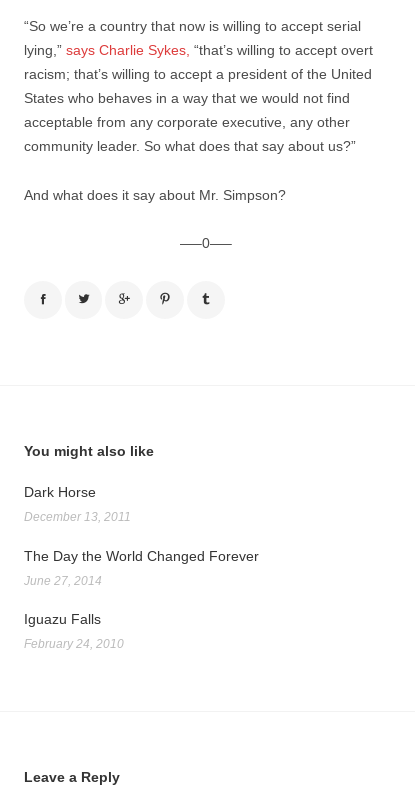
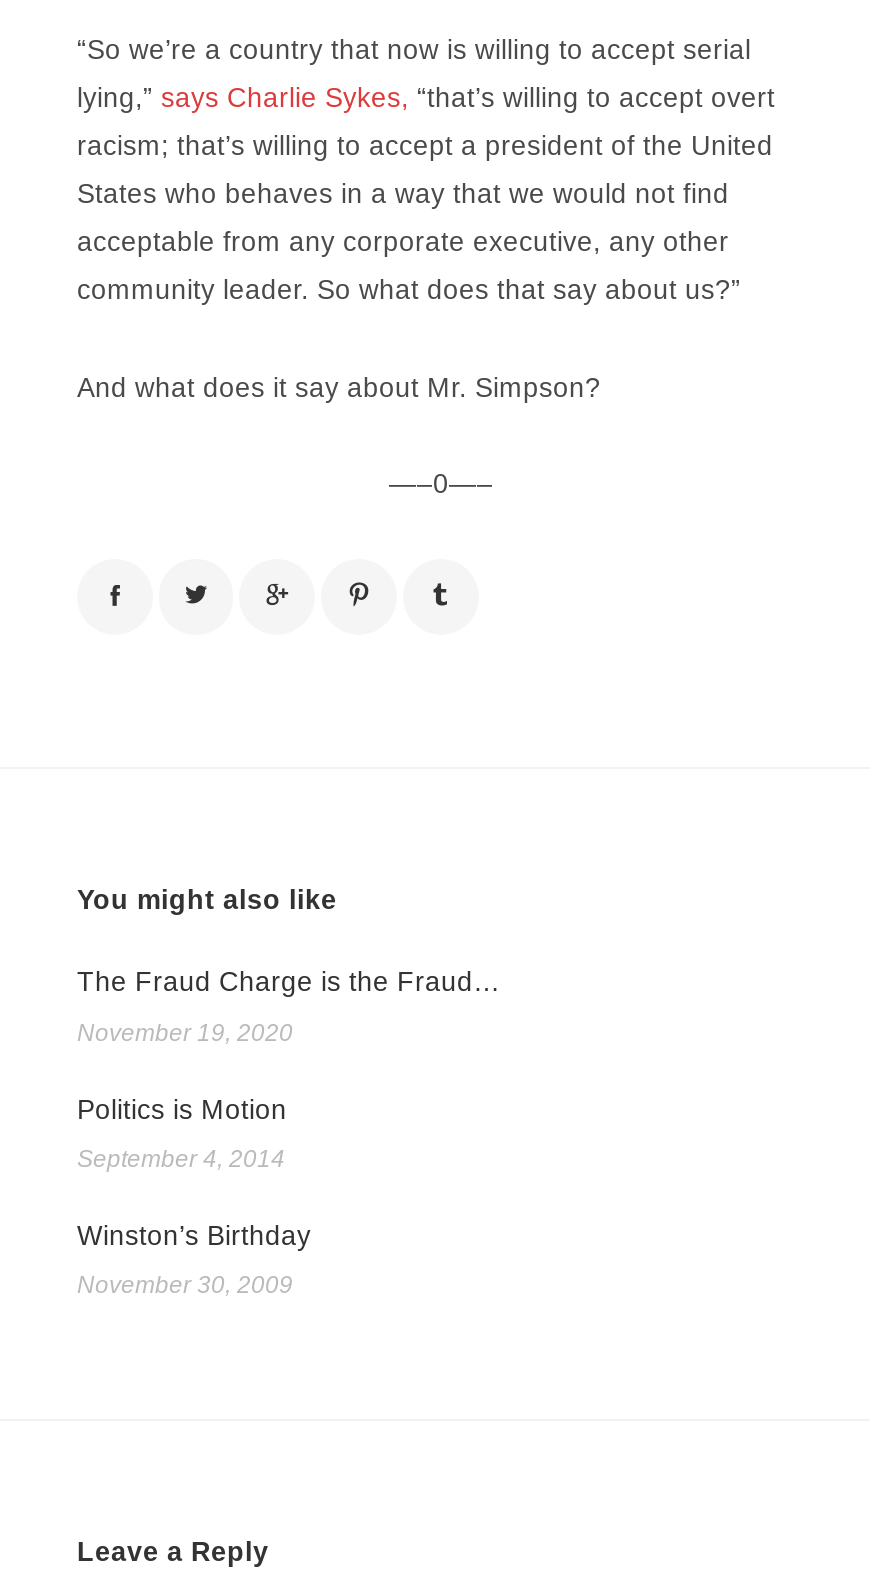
- Dark Horse
+ The Fraud Charge is the Fraud…

- December 13, 2011
+ November 19, 2020

- The Day the World Changed Forever
+ Politics is Motion

- June 27, 2014
+ September 4, 2014

- Iguazu Falls
+ Winston’s Birthday

- February 24, 2010
+ November 30, 2009
